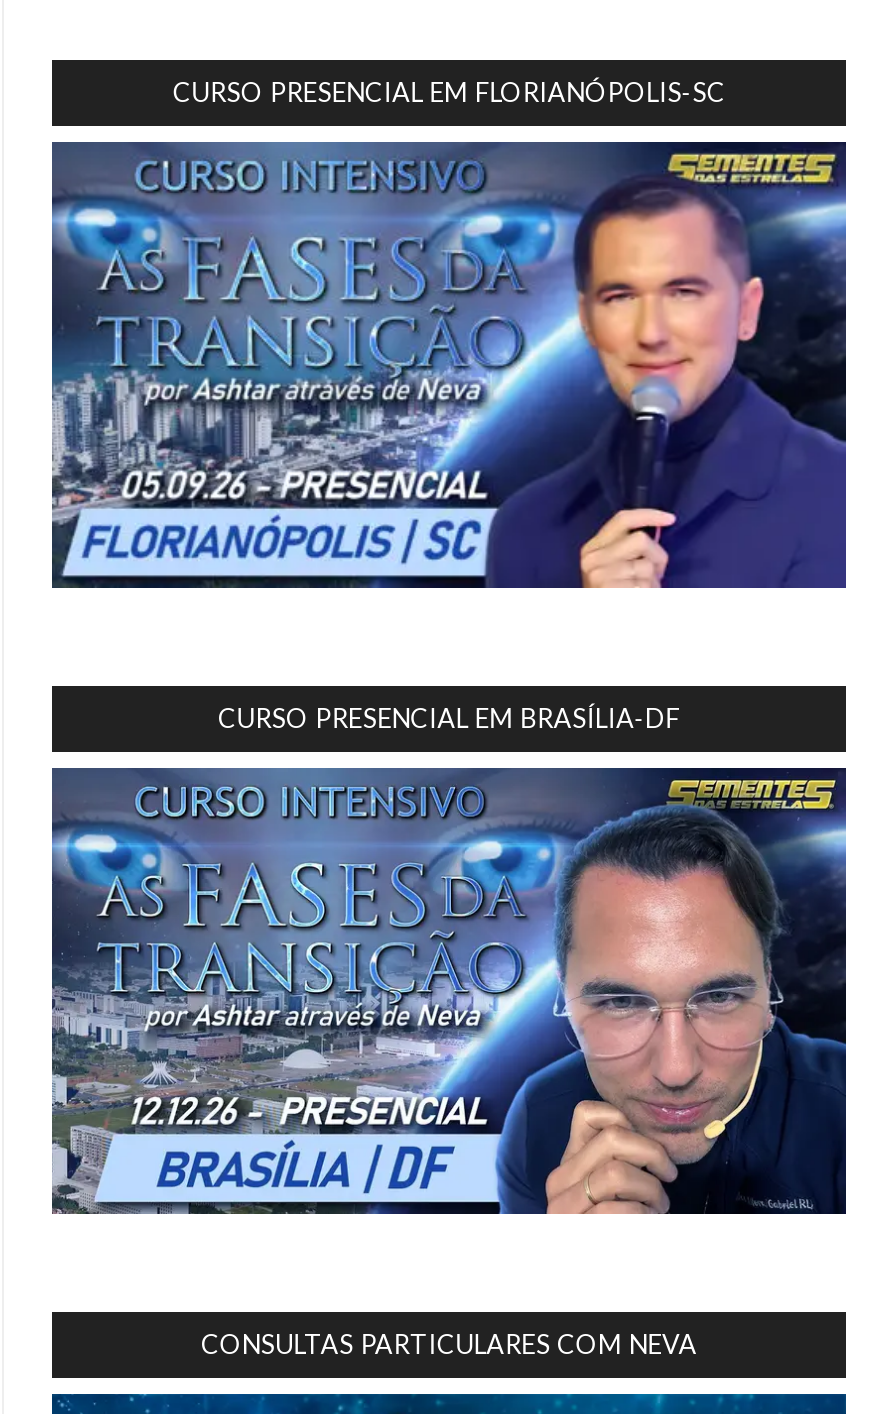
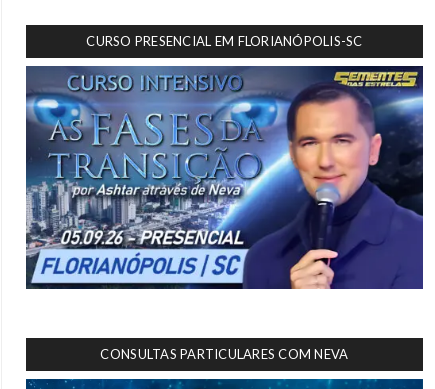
- CURSO PRESENCIAL EM BRASÍLIA-DF

- [image]
